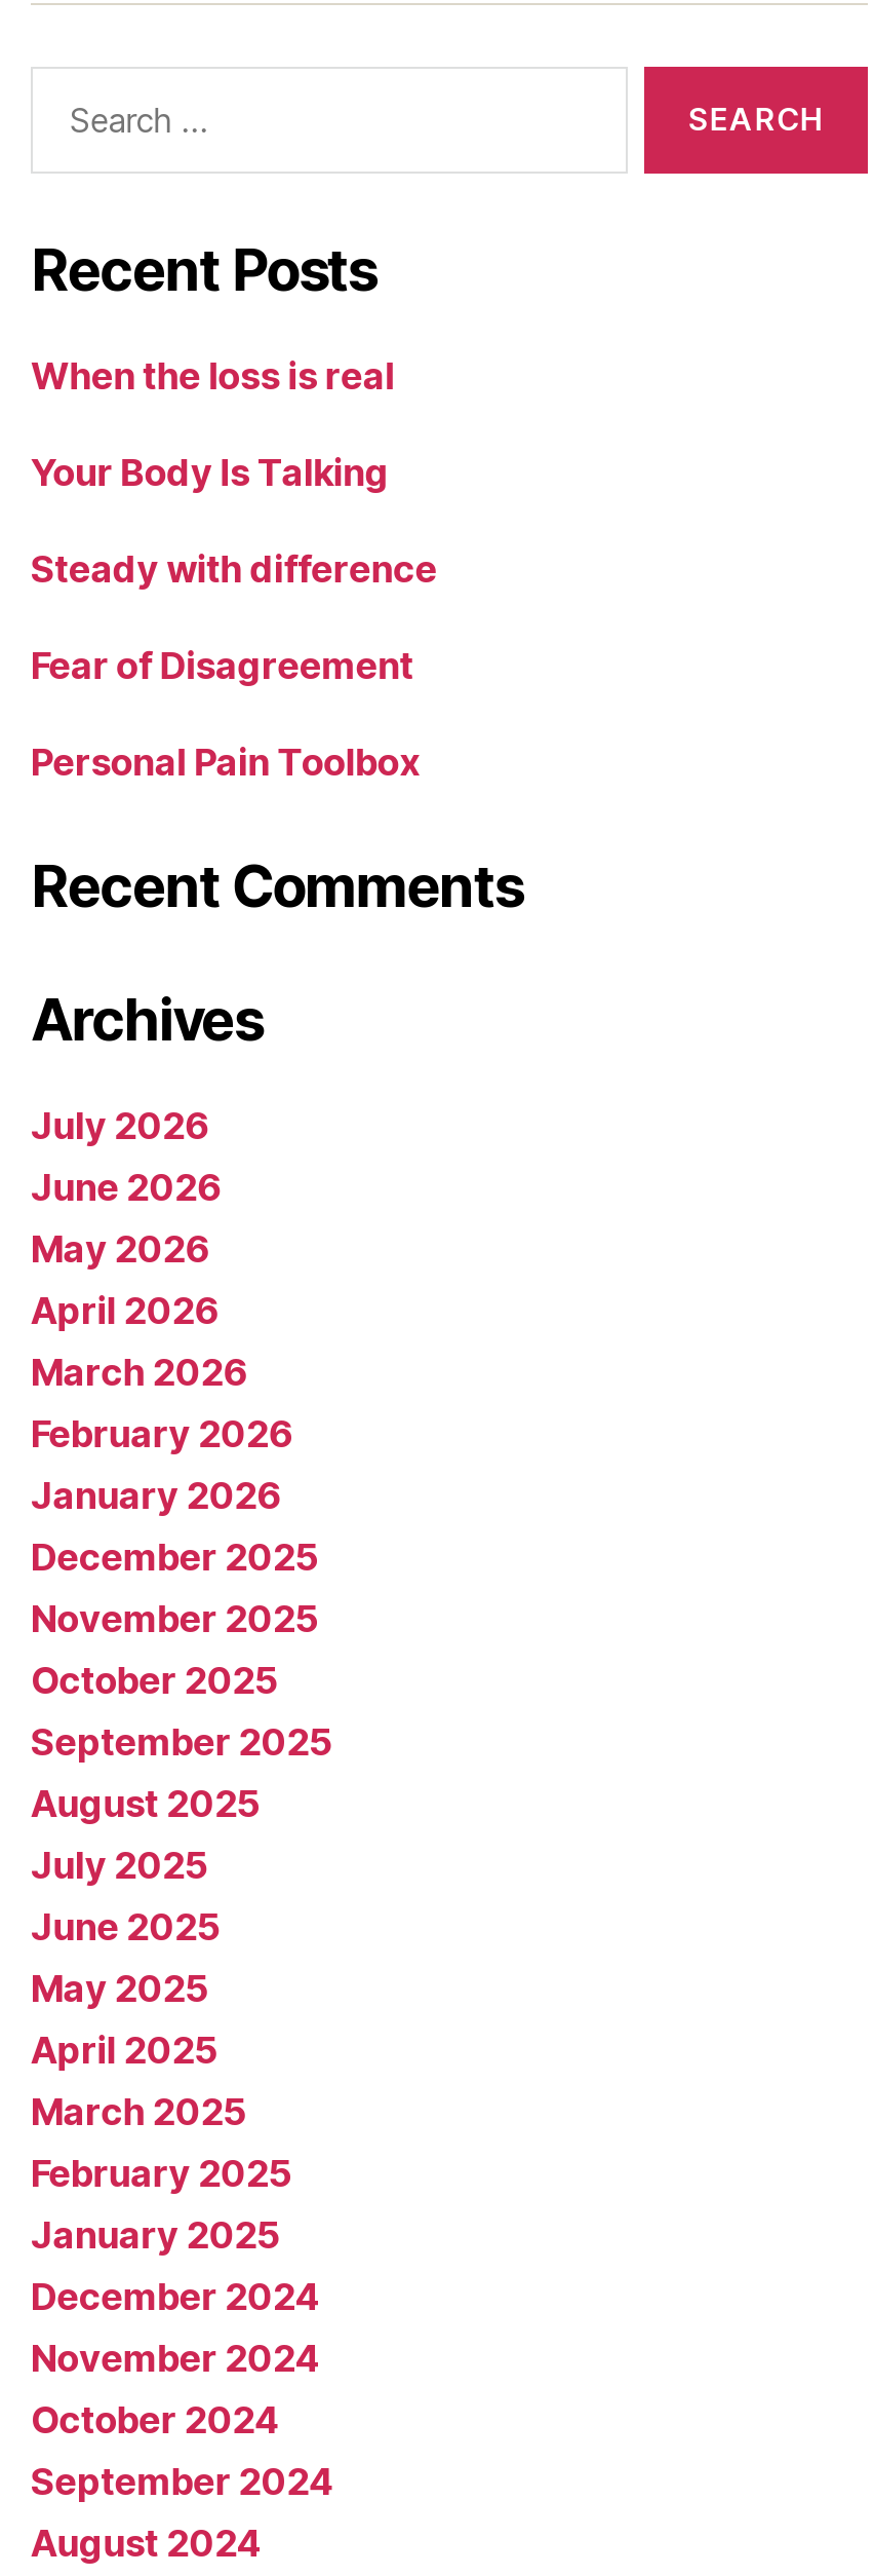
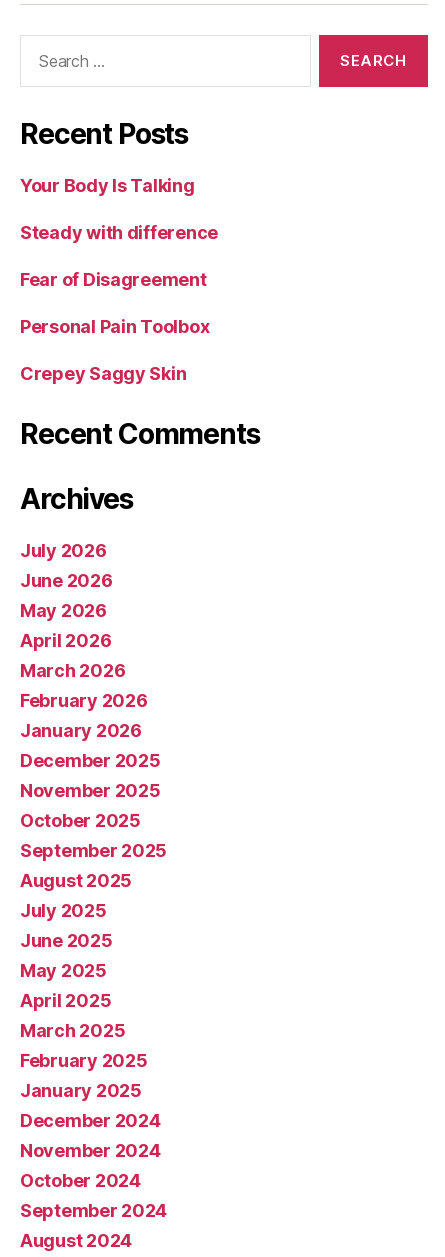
- When the loss is real

moved up: Your Body Is Talking | Steady with difference | Fear of Disagreement | Personal Pain Toolbox

+ Crepey Saggy Skin
